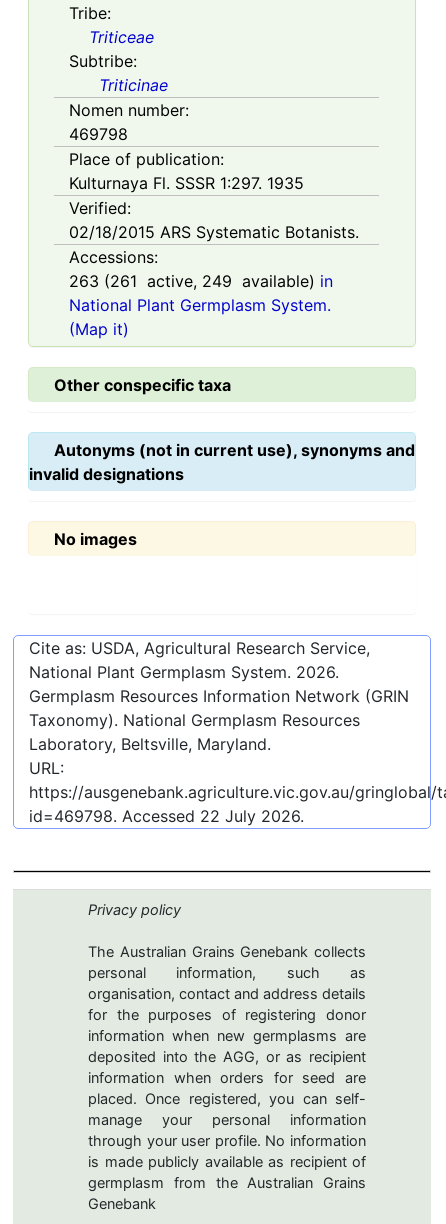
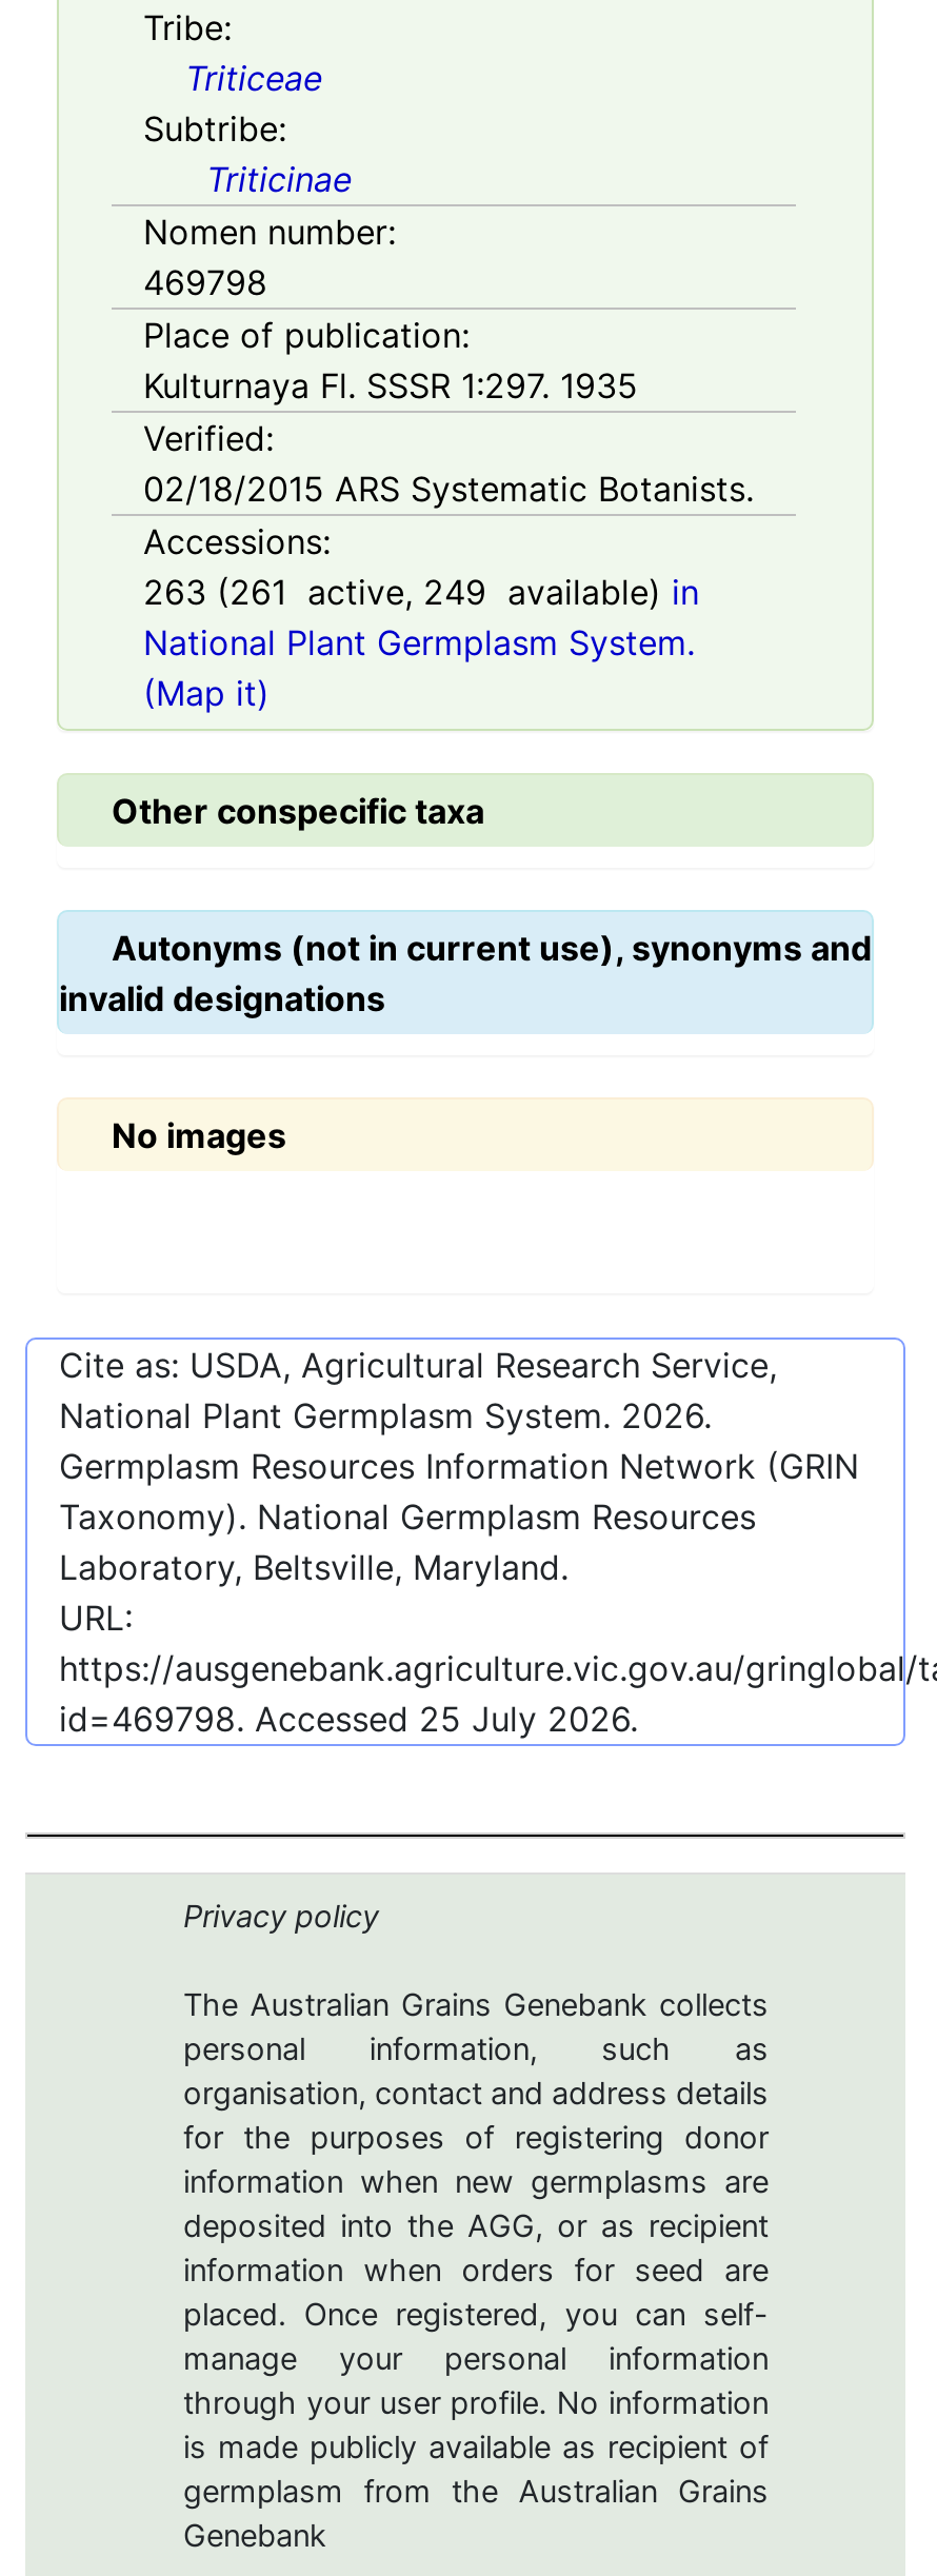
- id=469798. Accessed 22 July 2026.
+ id=469798. Accessed 25 July 2026.
